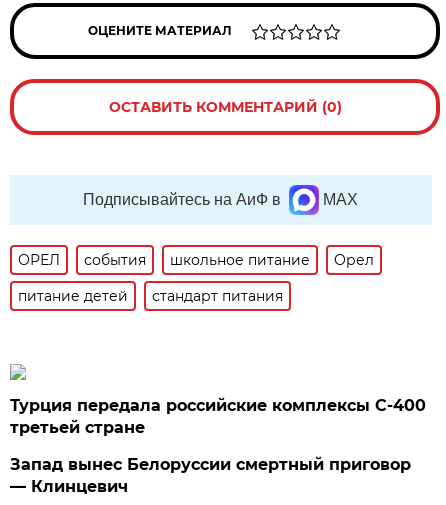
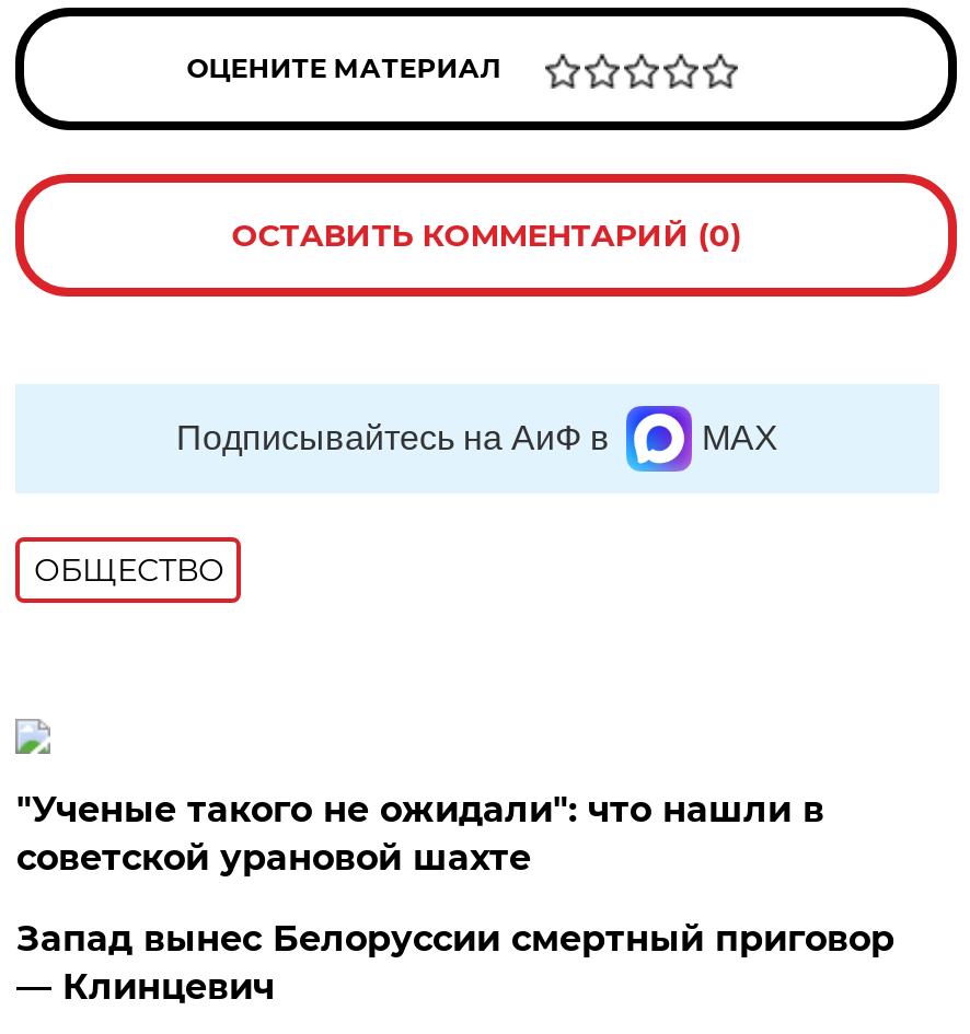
- ОРЕЛ
- события
- школьное питание
- Орел
- питание детей
- стандарт питания
+ ОБЩЕСТВО

- Турция передала российские комплексы С-400
- третьей стране
+ "Ученые такого не ожидали": что нашли в
+ советской урановой шахте
